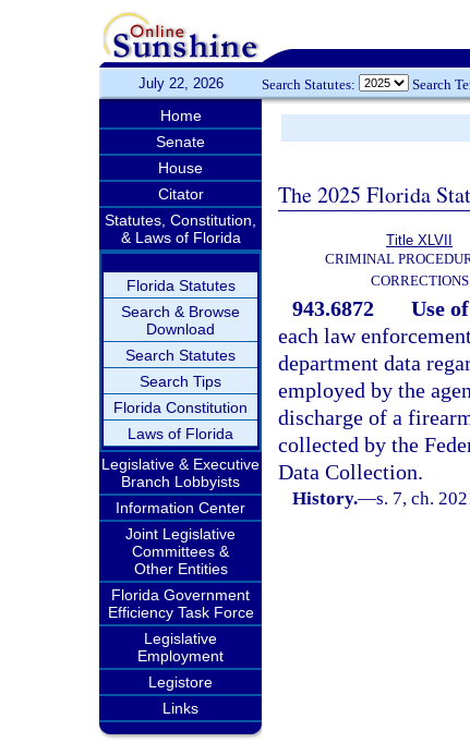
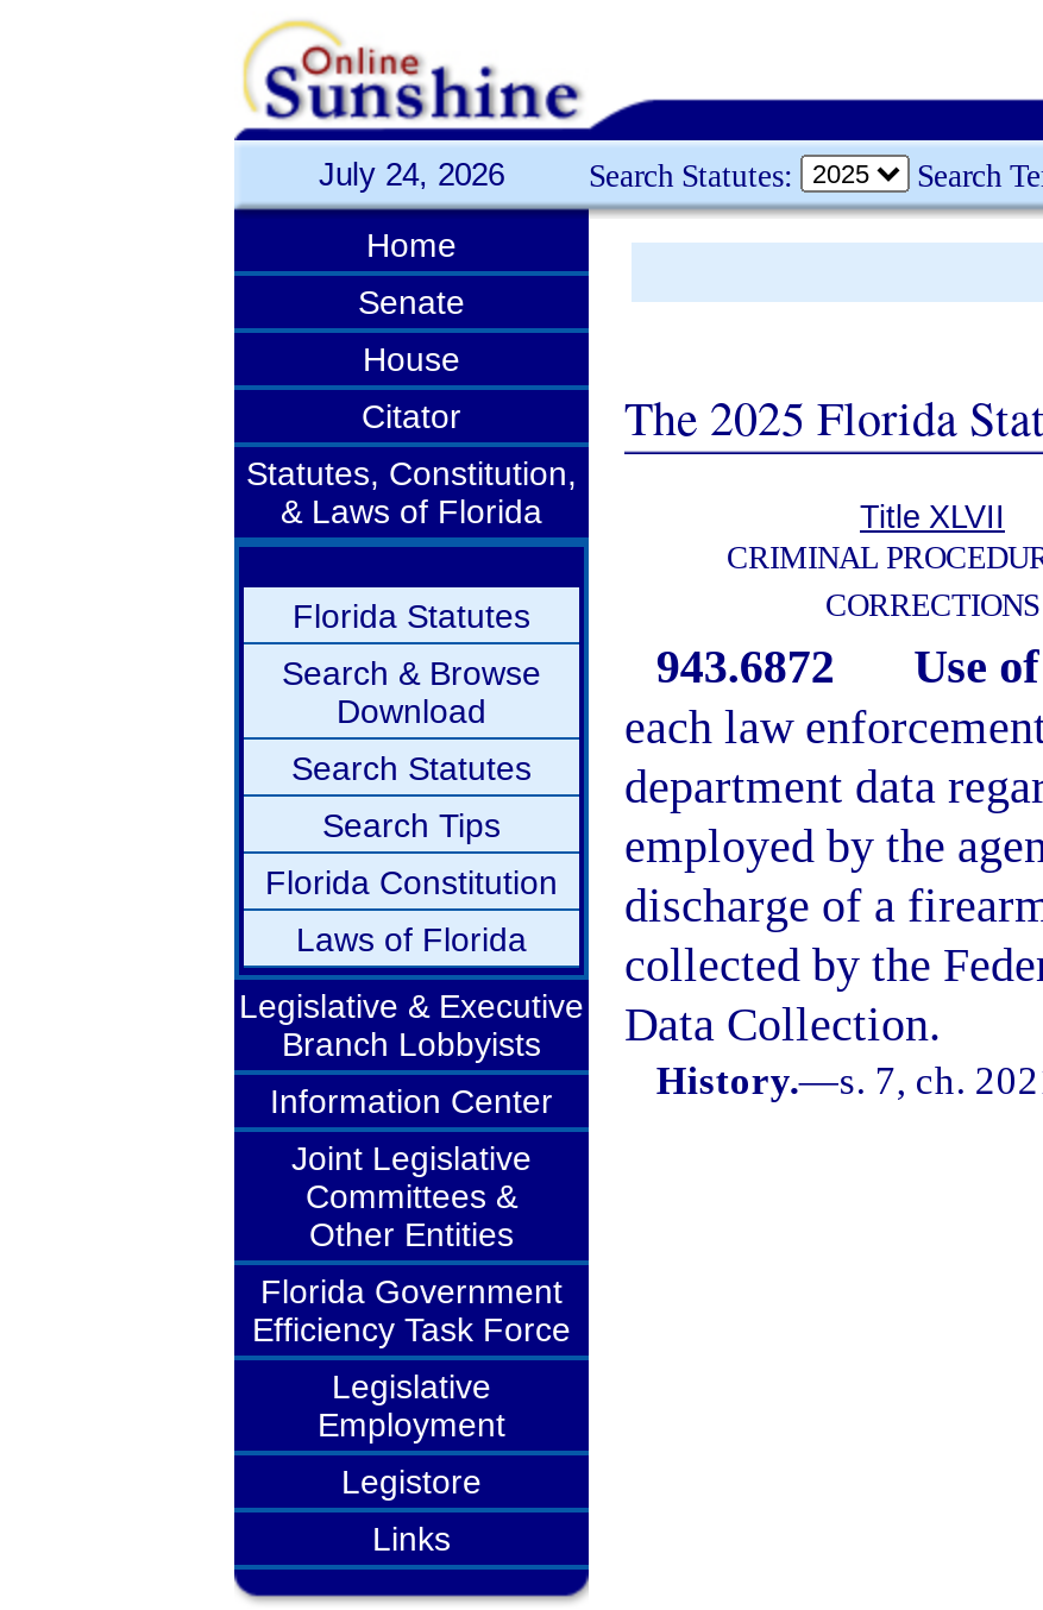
- July 22, 2026
+ July 24, 2026
